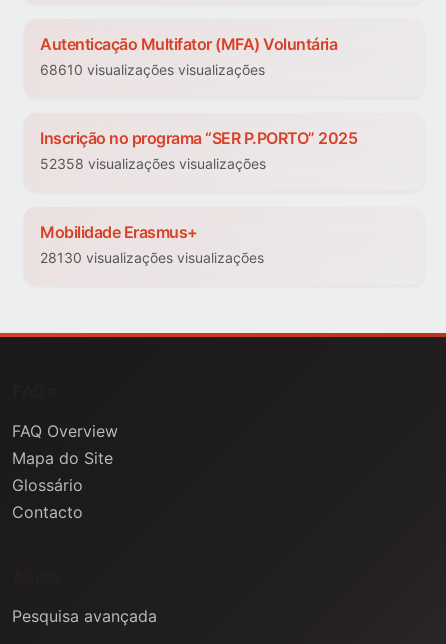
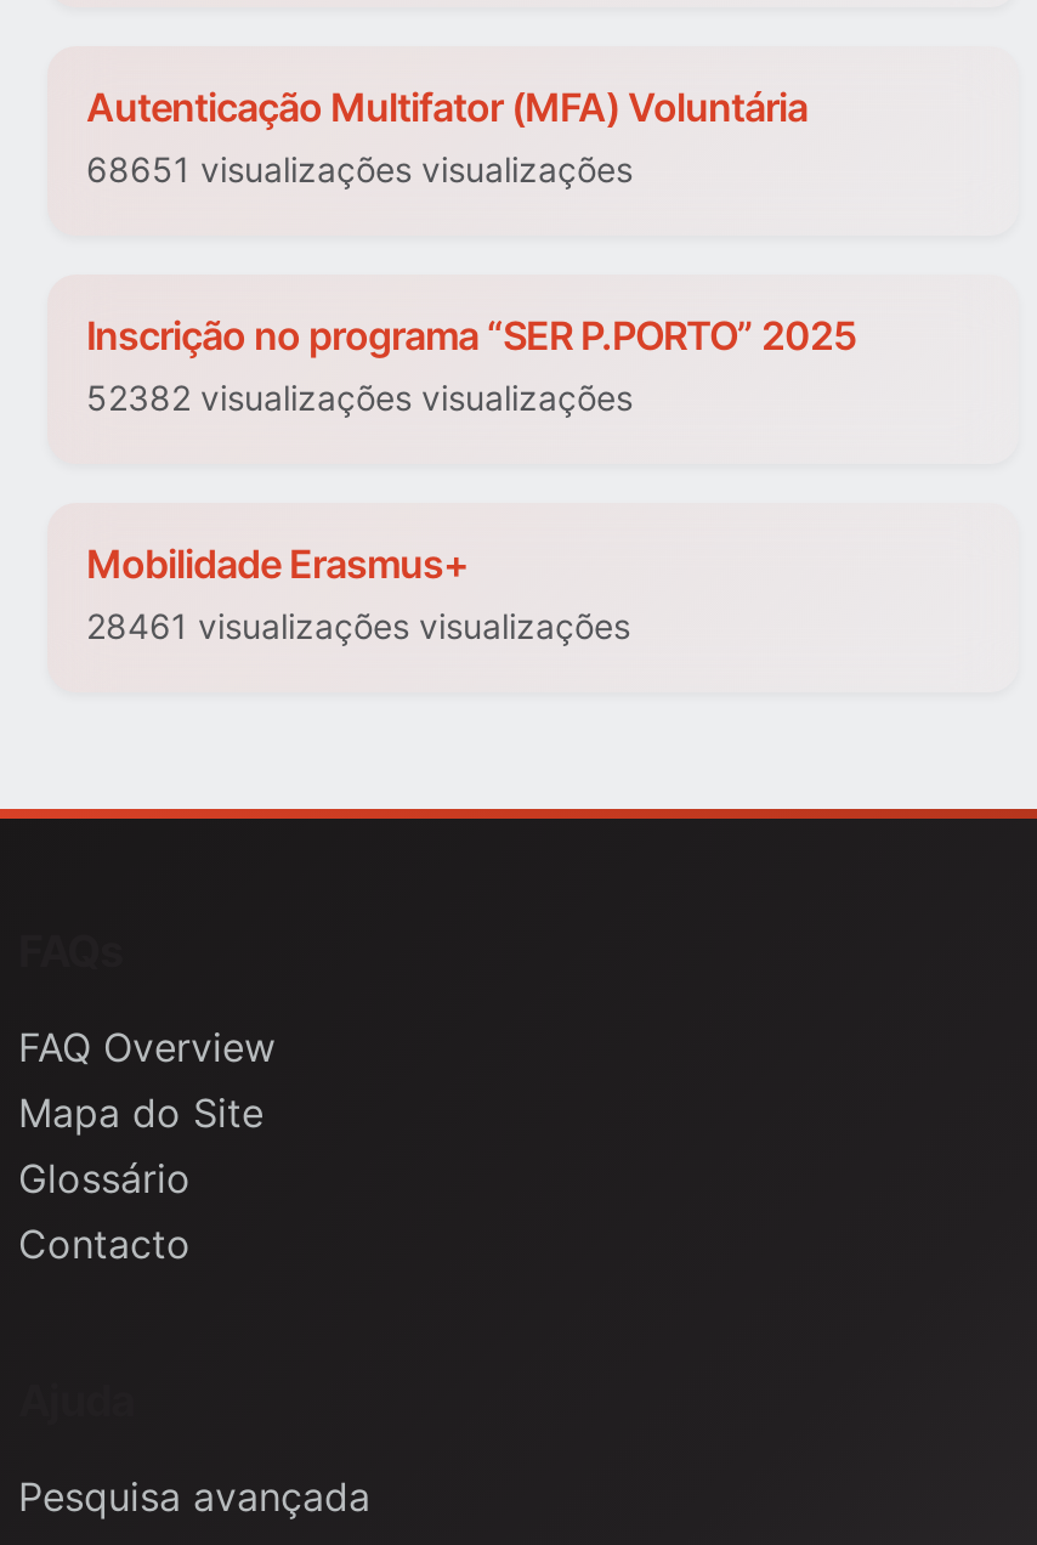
- 68610 visualizações visualizações
+ 68651 visualizações visualizações

- 52358 visualizações visualizações
+ 52382 visualizações visualizações

- 28130 visualizações visualizações
+ 28461 visualizações visualizações
